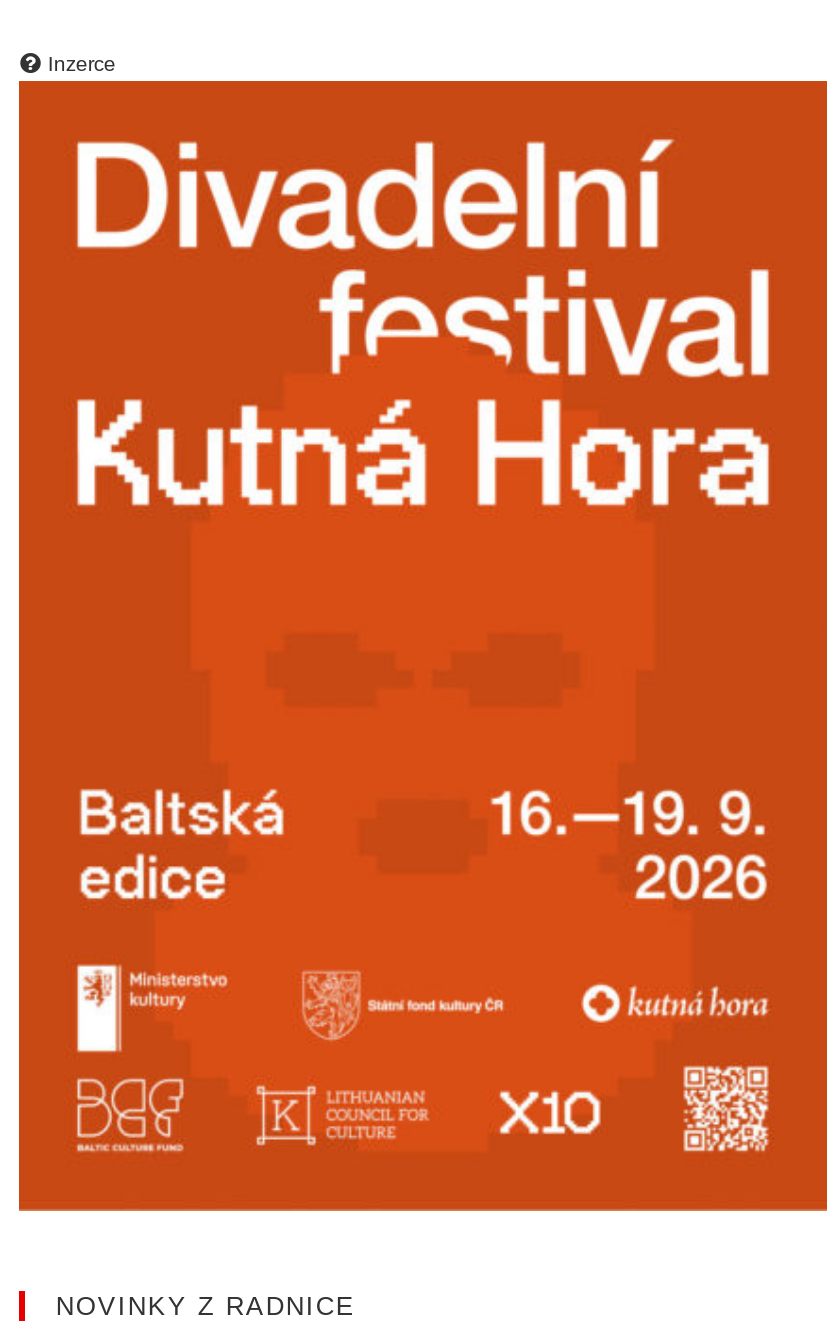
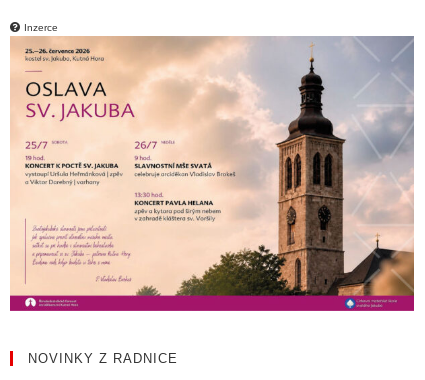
- [image]
+ [image]
